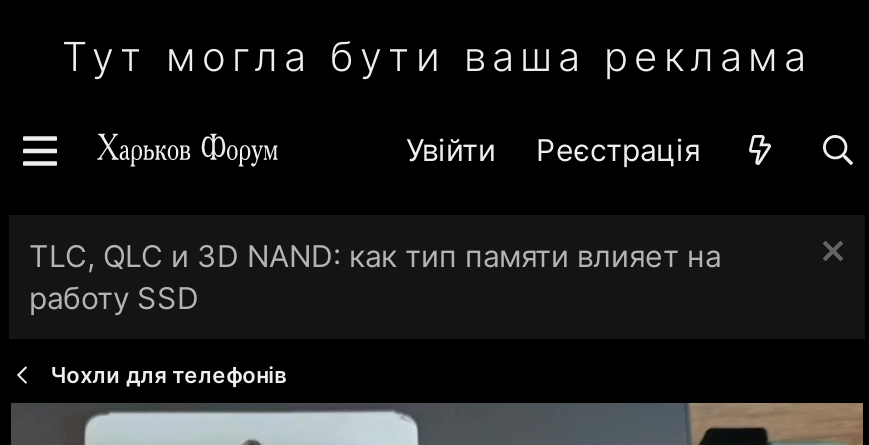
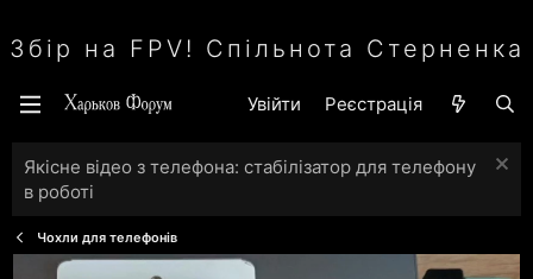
- Тут могла бути ваша реклама
+ Збір на FPV! Спільнота Стерненка

- TLC, QLC и 3D NAND: как тип памяти влияет на
- работу SSD
+ Якісне відео з телефона: стабілізатор для телефону
+ в роботі
